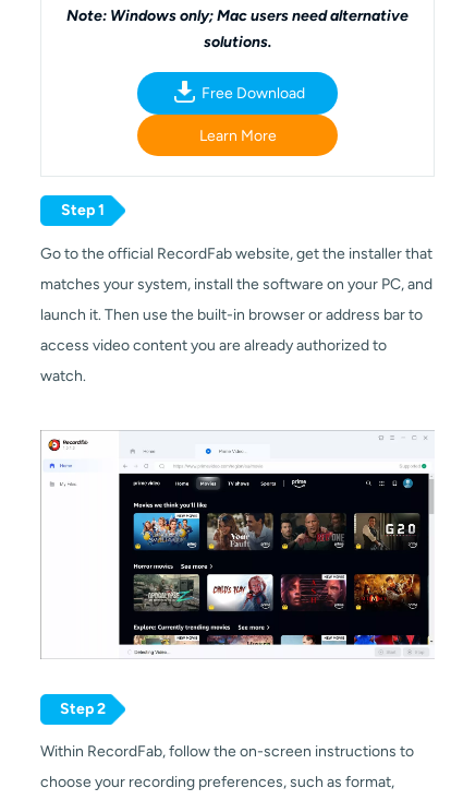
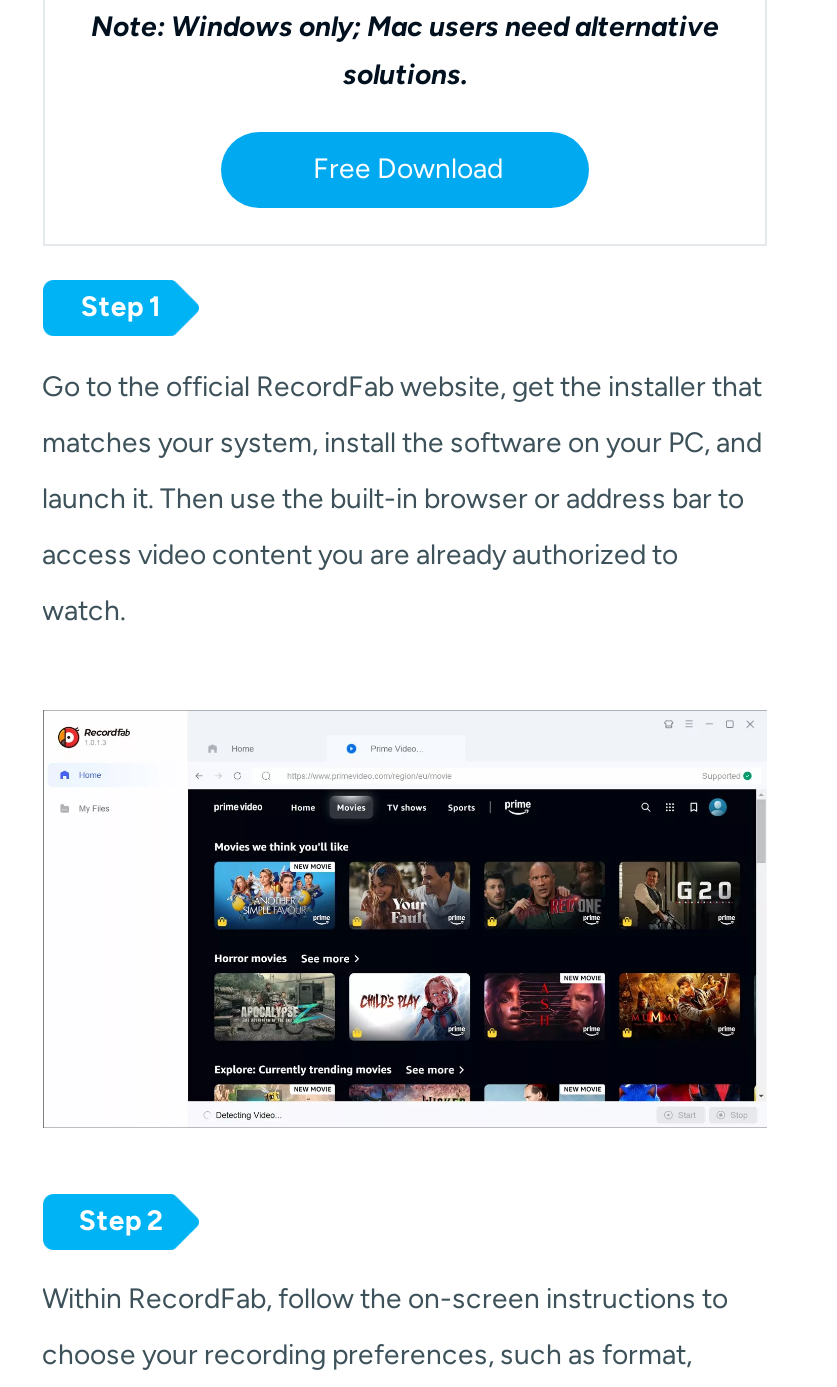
- Learn More
